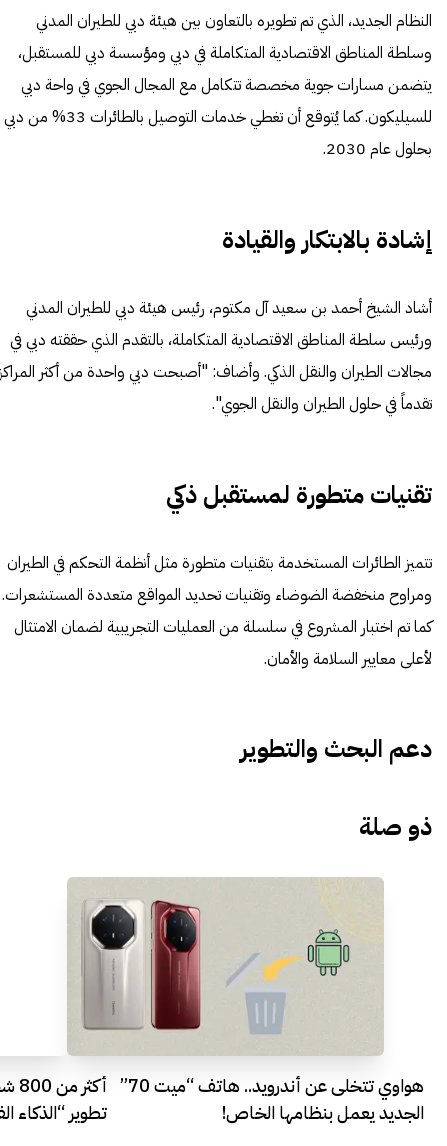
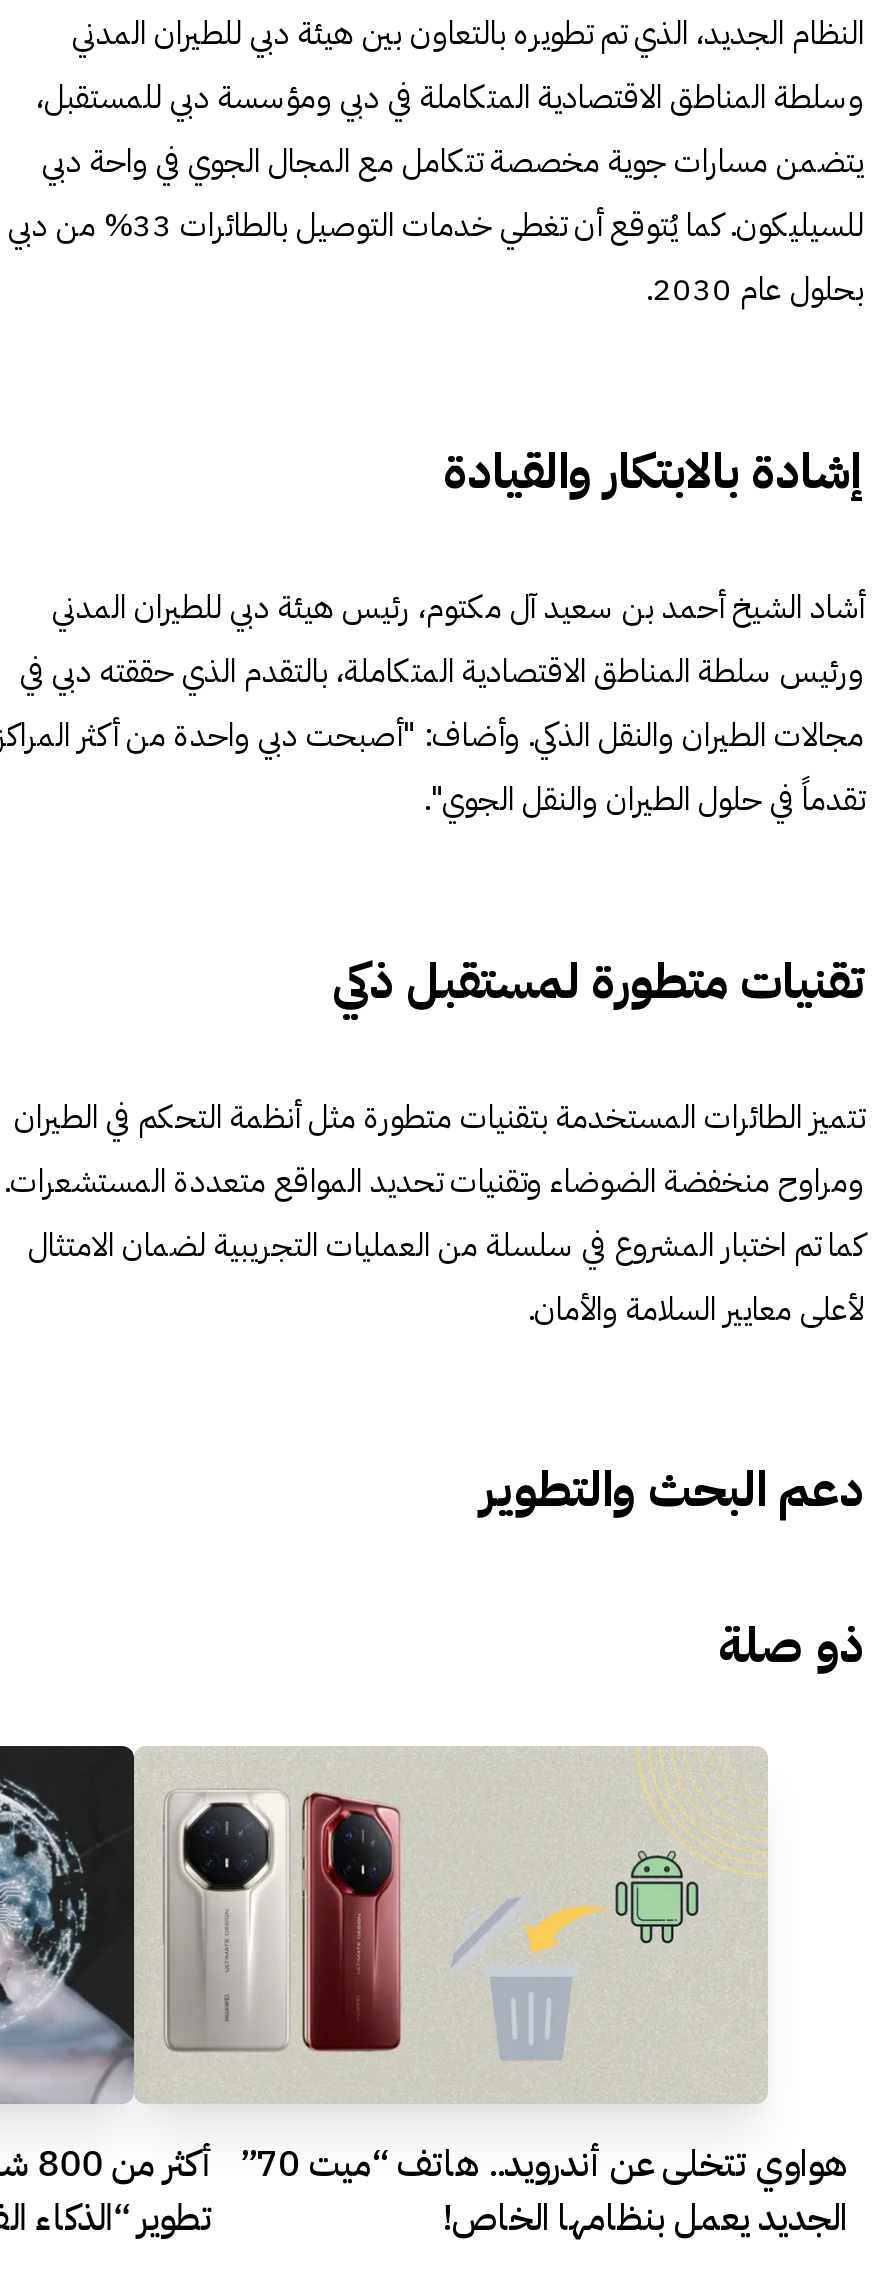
+ [image]
